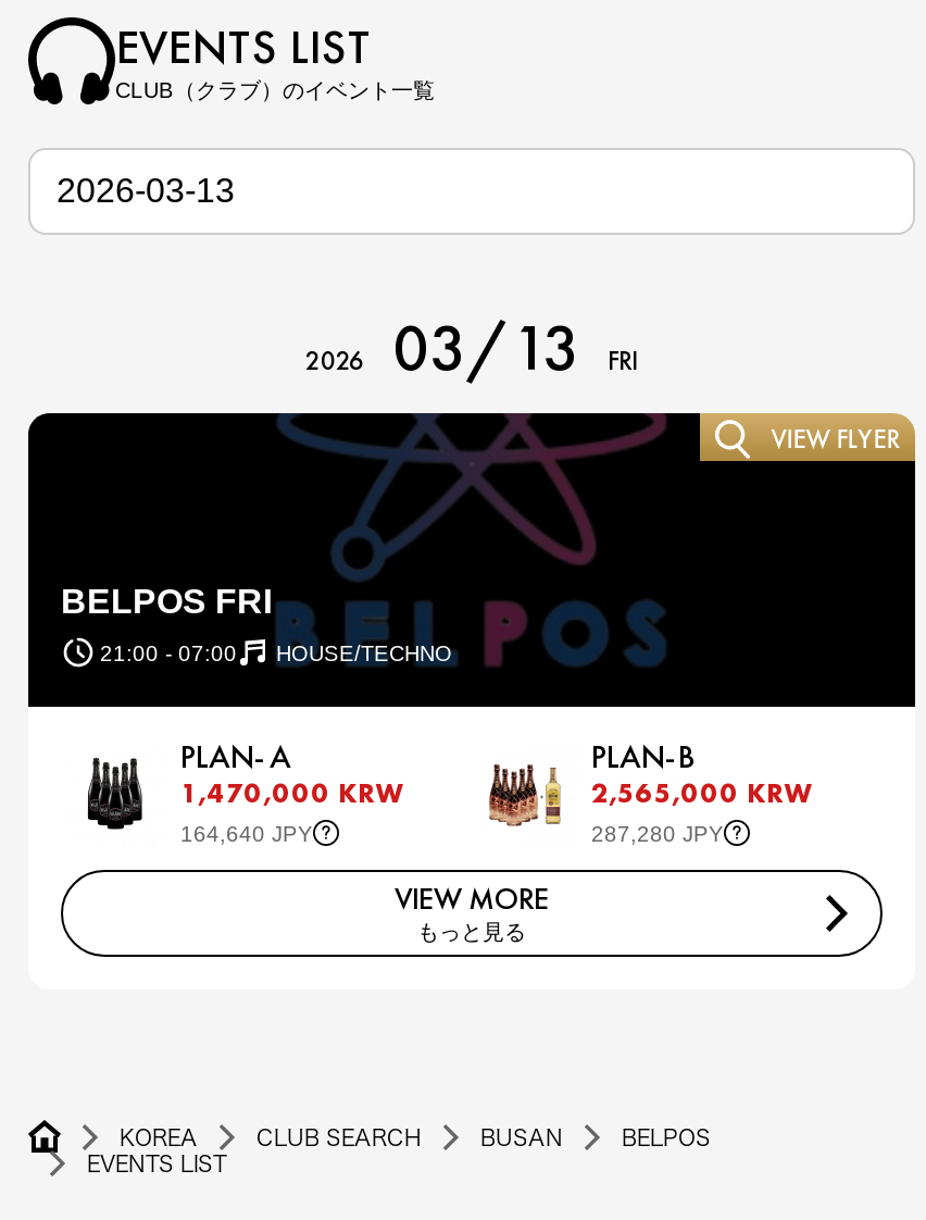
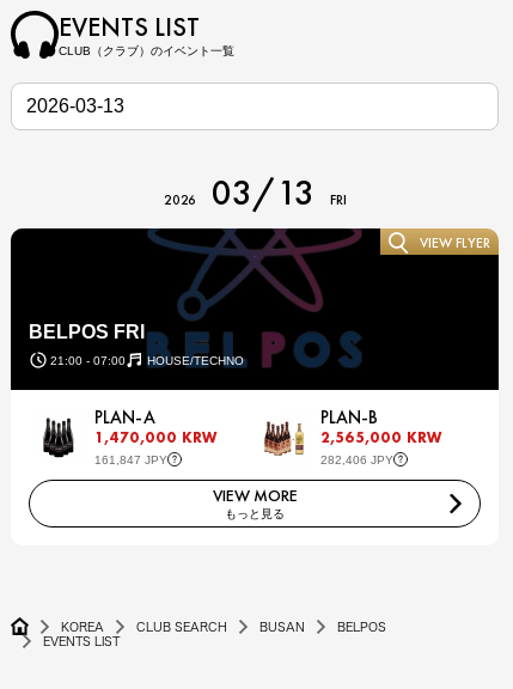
- 164,640 JPY
+ 161,847 JPY

- 287,280 JPY
+ 282,406 JPY
